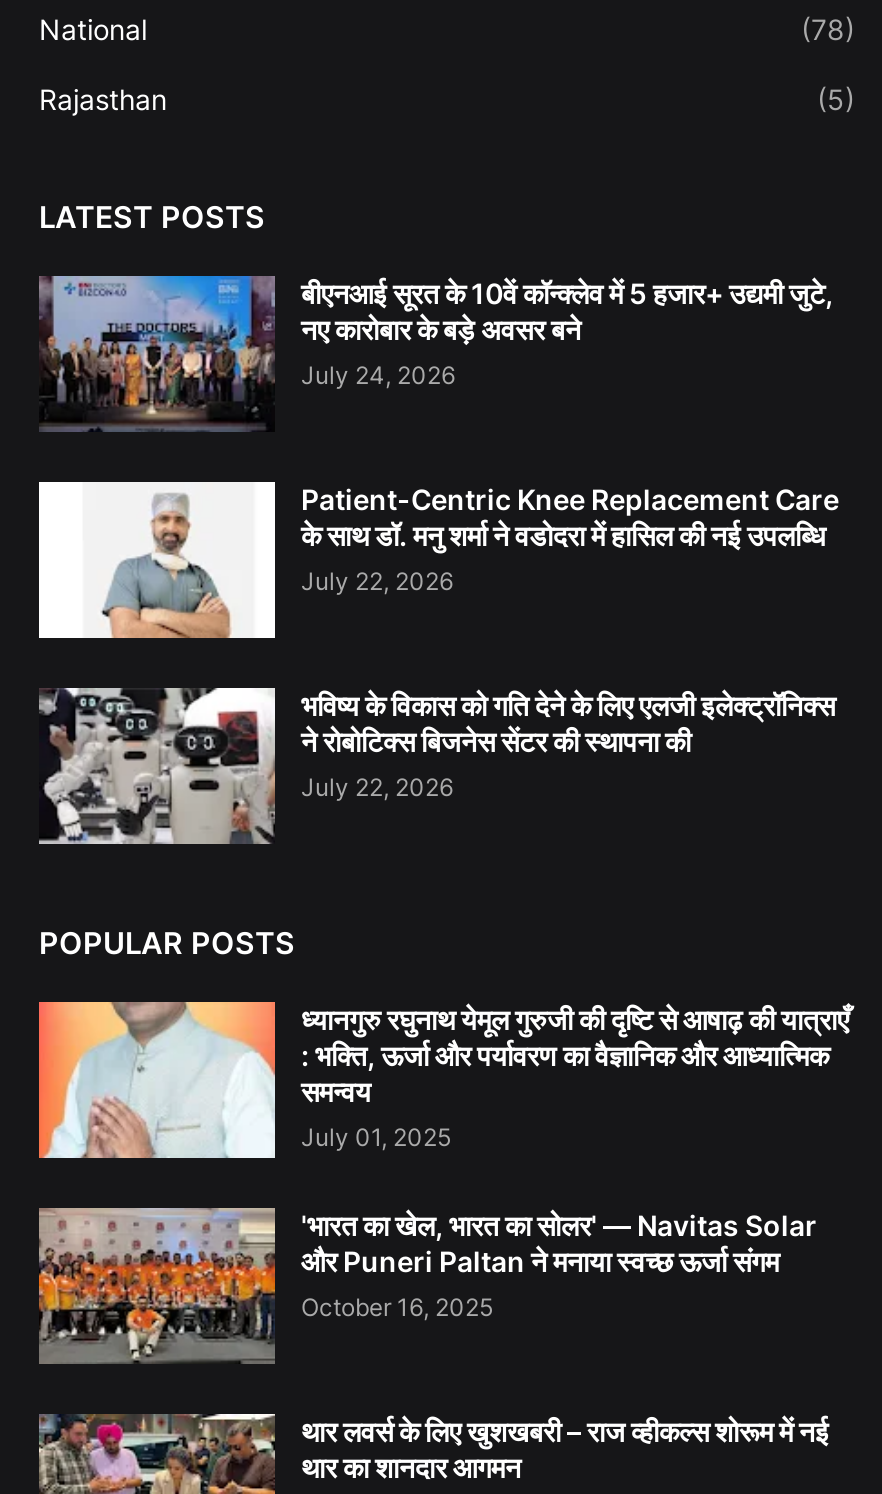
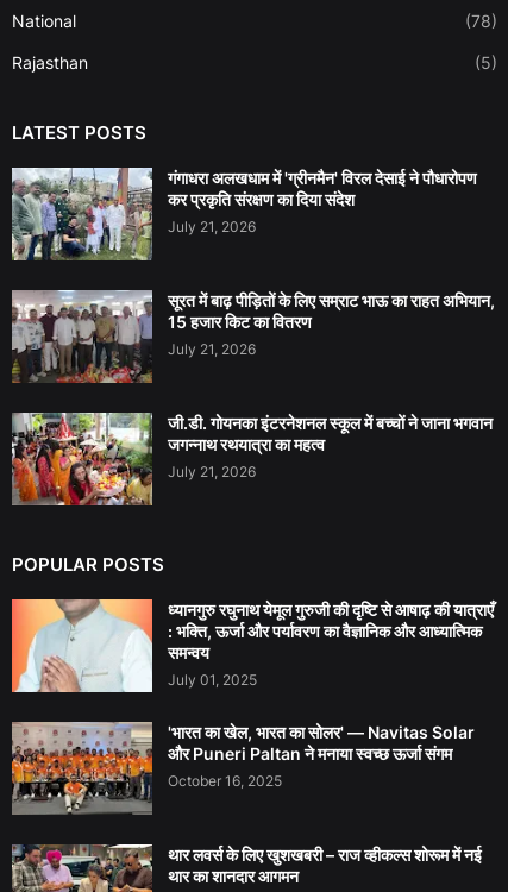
- [image]
- बीएनआई सूरत के 10वें कॉन्क्लेव में 5 हजार+ उद्यमी जुटे,
- नए कारोबार के बड़े अवसर बने
- July 24, 2026
+ [image]
+ गंगाधरा अलखधाम में 'ग्रीनमैन' विरल देसाई ने पौधारोपण
+ कर प्रकृति संरक्षण का दिया संदेश
+ July 21, 2026

- [image]
- Patient-Centric Knee Replacement Care
- के साथ डॉ. मनु शर्मा ने वडोदरा में हासिल की नई उपलब्धि
- July 22, 2026
+ [image]
+ सूरत में बाढ़ पीड़ितों के लिए सम्राट भाऊ का राहत अभियान,
+ 15 हजार किट का वितरण
+ July 21, 2026

- [image]
- भविष्य के विकास को गति देने के लिए एलजी इलेक्ट्रॉनिक्स
- ने रोबोटिक्स बिजनेस सेंटर की स्थापना की
- July 22, 2026
+ [image]
+ जी.डी. गोयनका इंटरनेशनल स्कूल में बच्चों ने जाना भगवान
+ जगन्नाथ रथयात्रा का महत्व
+ July 21, 2026
